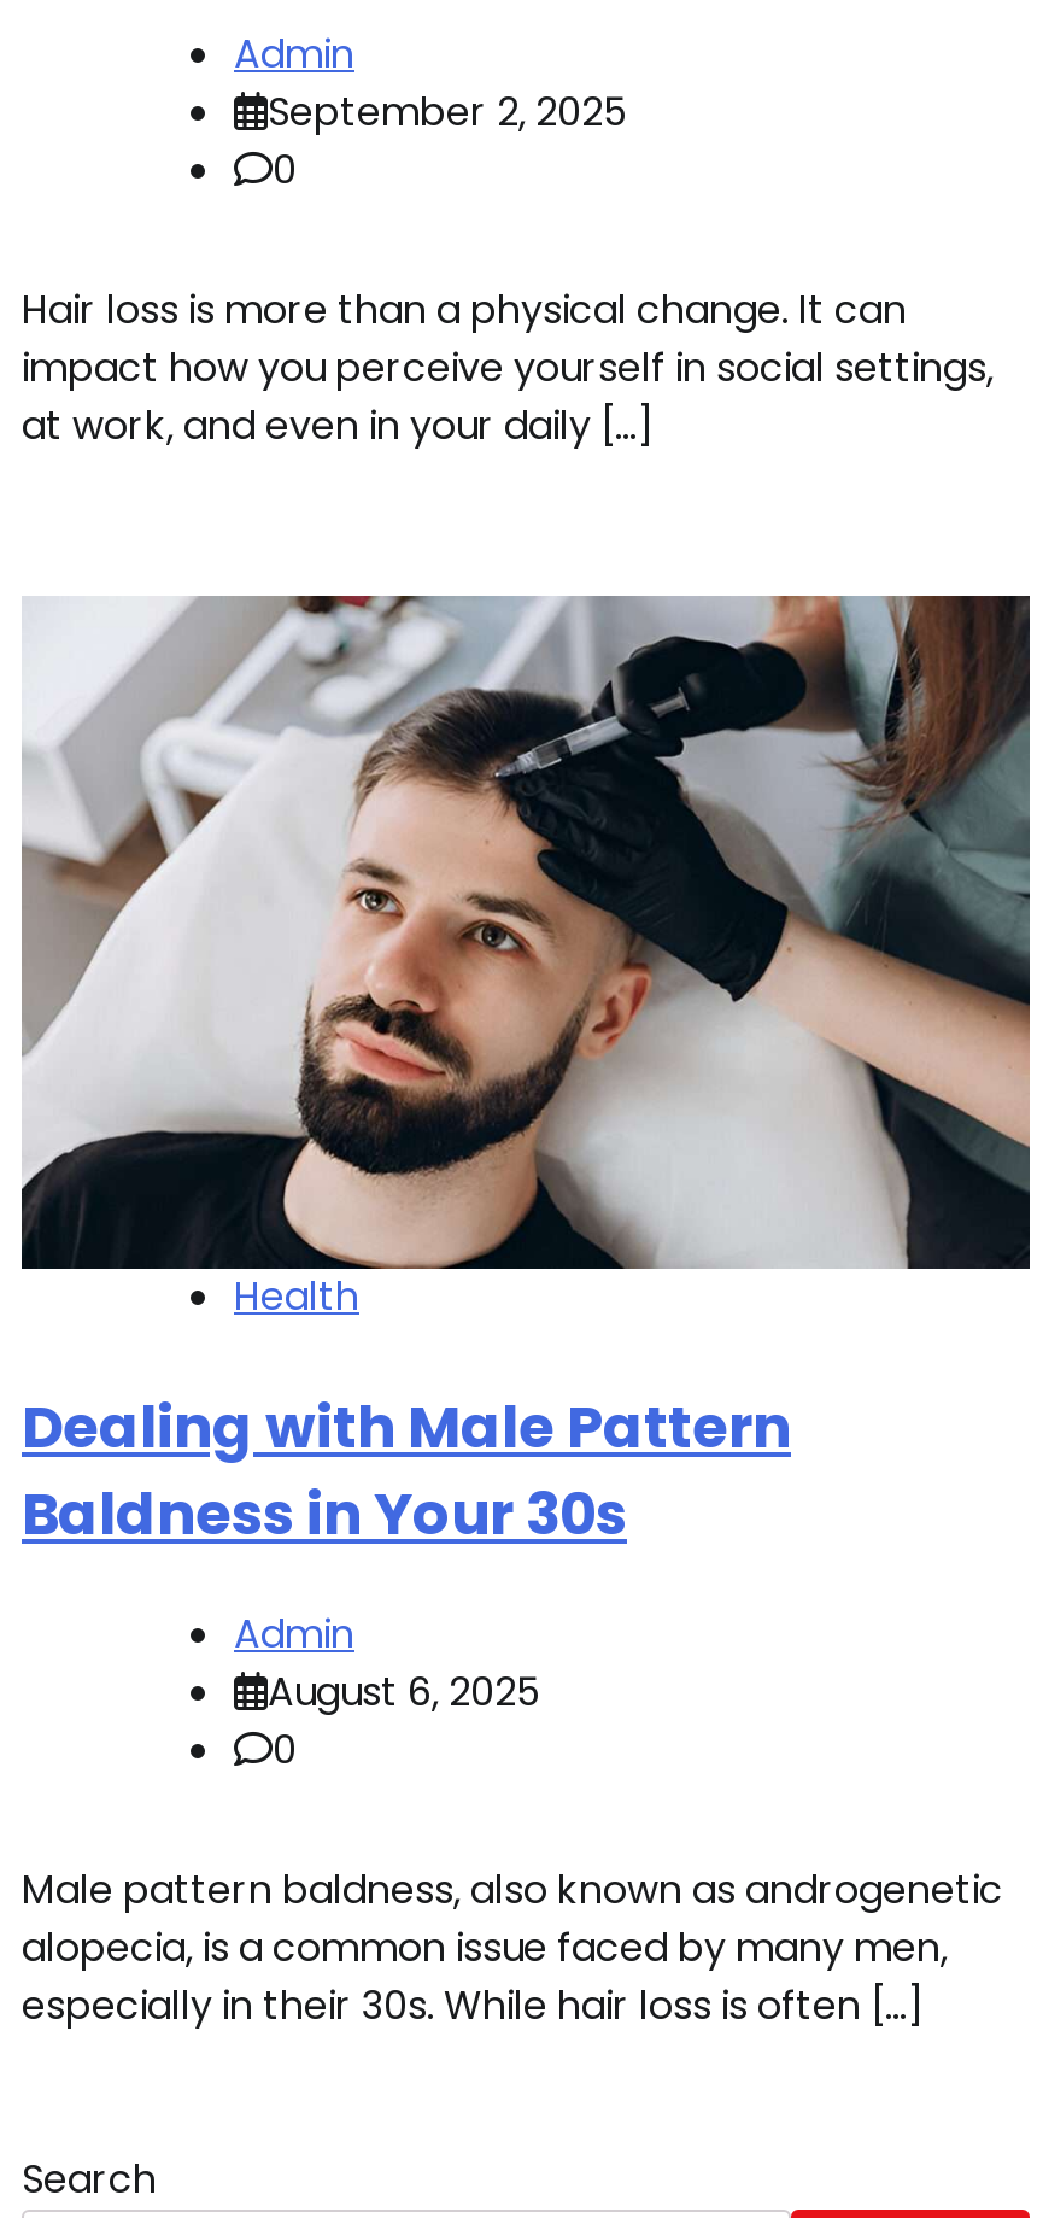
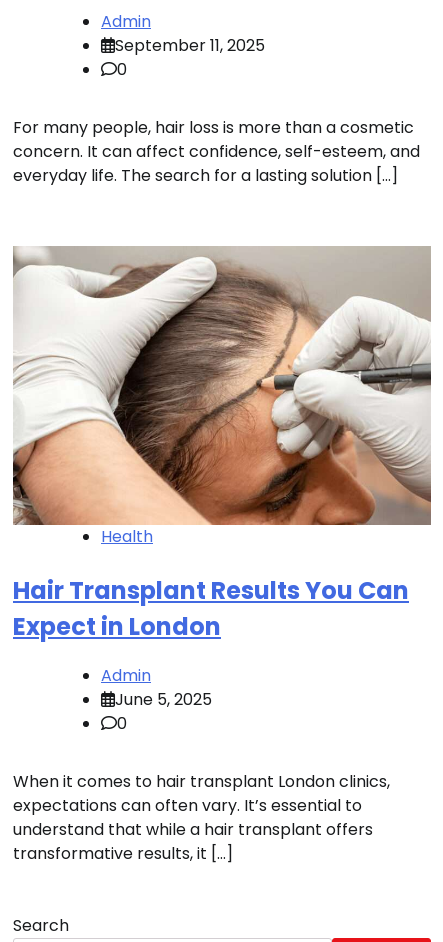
- September 2, 2025
+ September 11, 2025

- Hair loss is more than a physical change. It can
- impact how you perceive yourself in social settings,
- at work, and even in your daily […]
+ For many people, hair loss is more than a cosmetic
+ concern. It can affect confidence, self-esteem, and
+ everyday life. The search for a lasting solution […]

- [image]
+ [image]

- Dealing with Male Pattern
- Baldness in Your 30s
+ Hair Transplant Results You Can
+ Expect in London

- August 6, 2025
+ June 5, 2025

- Male pattern baldness, also known as androgenetic
- alopecia, is a common issue faced by many men,
- especially in their 30s. While hair loss is often […]
+ When it comes to hair transplant London clinics,
+ expectations can often vary. It’s essential to
+ understand that while a hair transplant offers
+ transformative results, it […]
